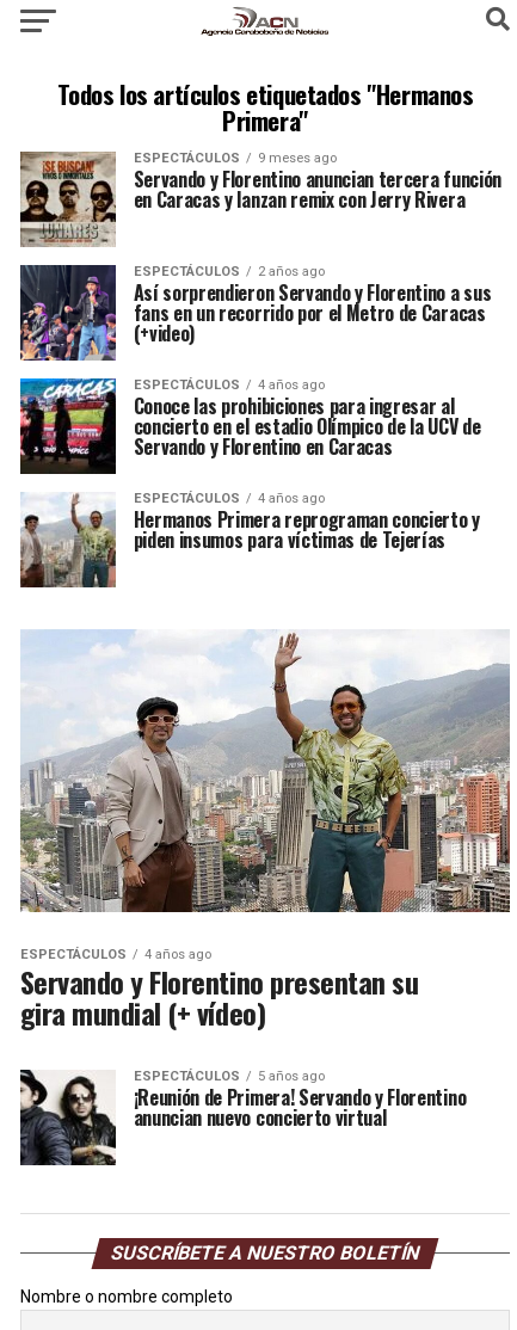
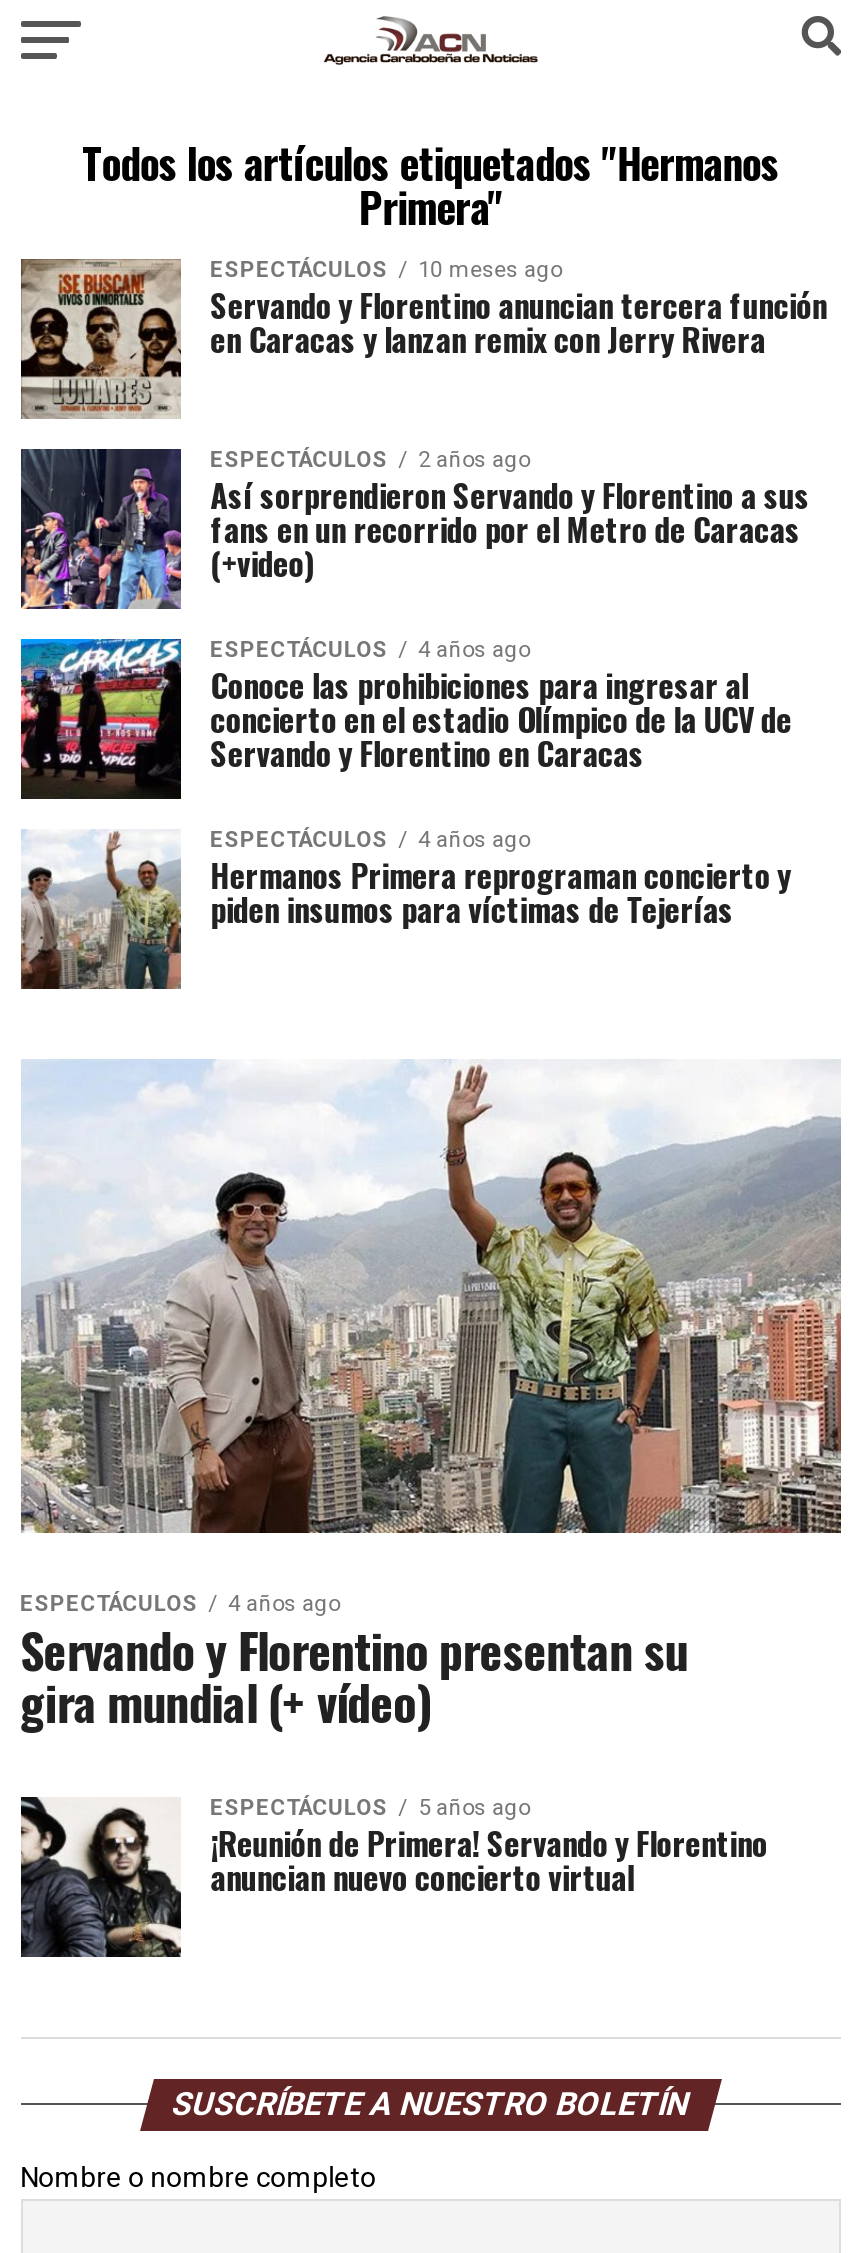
- ESPECTÁCULOS 9 meses ago
+ ESPECTÁCULOS 10 meses ago
